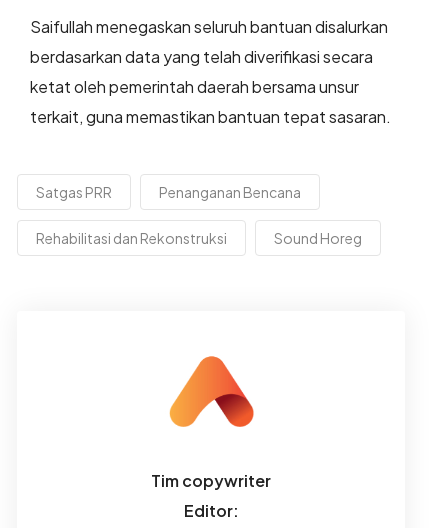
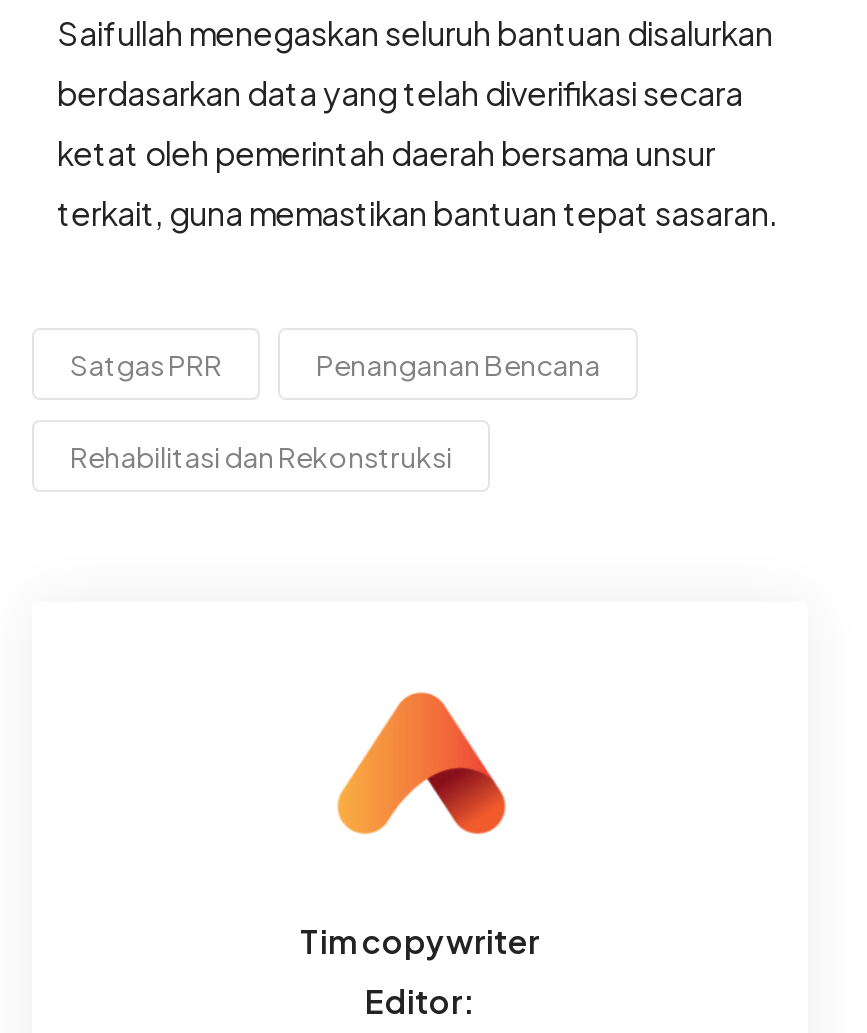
- Sound Horeg
